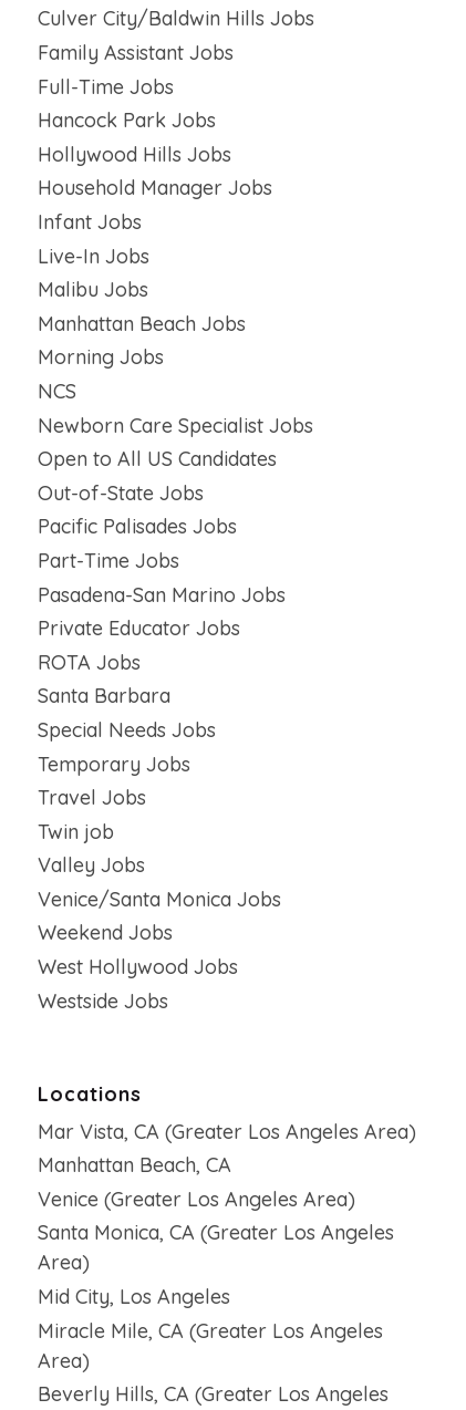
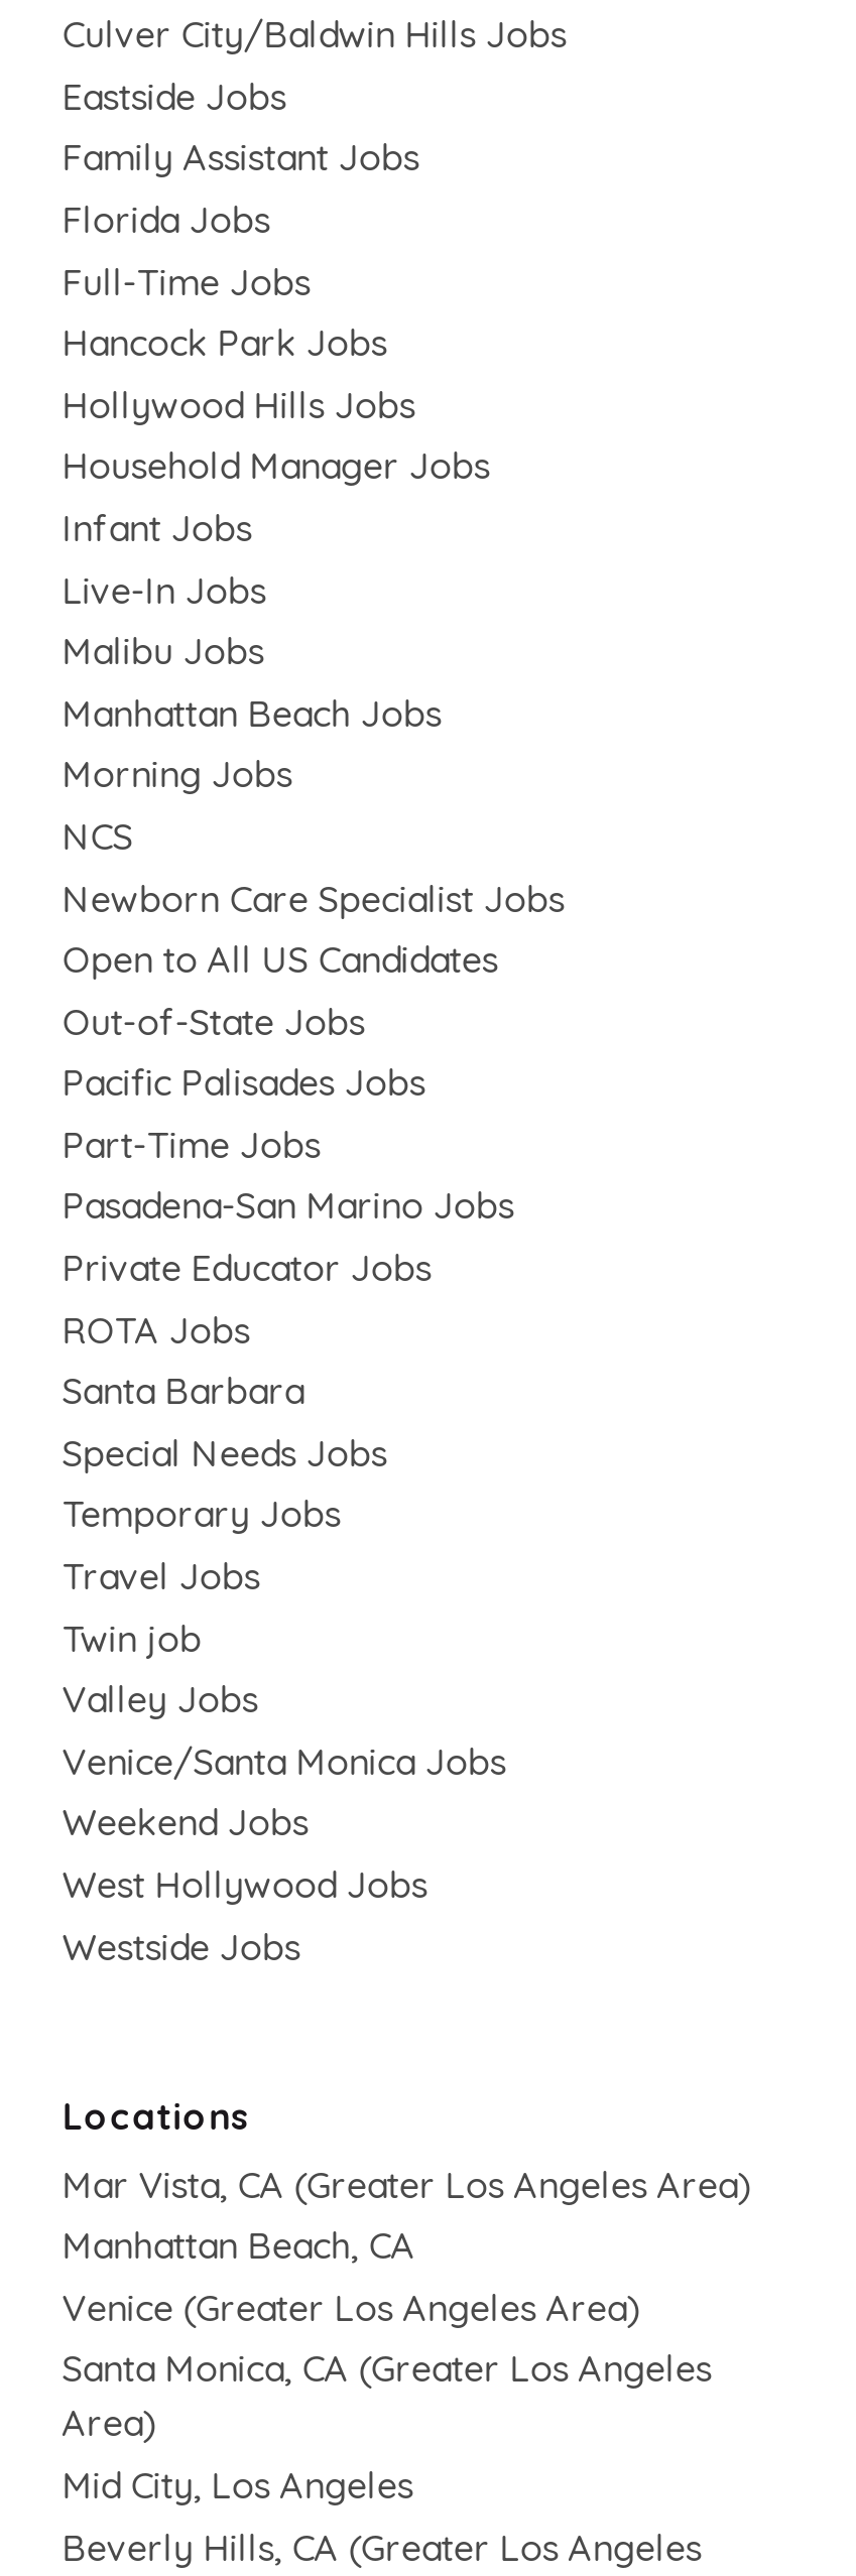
+ Eastside Jobs

moved down: Family Assistant Jobs

+ Florida Jobs

moved down: Full-Time Jobs | Hancock Park Jobs | Hollywood Hills Jobs | ... | Area) | Mid City, Los Angeles

- Miracle Mile, CA (Greater Los Angeles
- Area)
